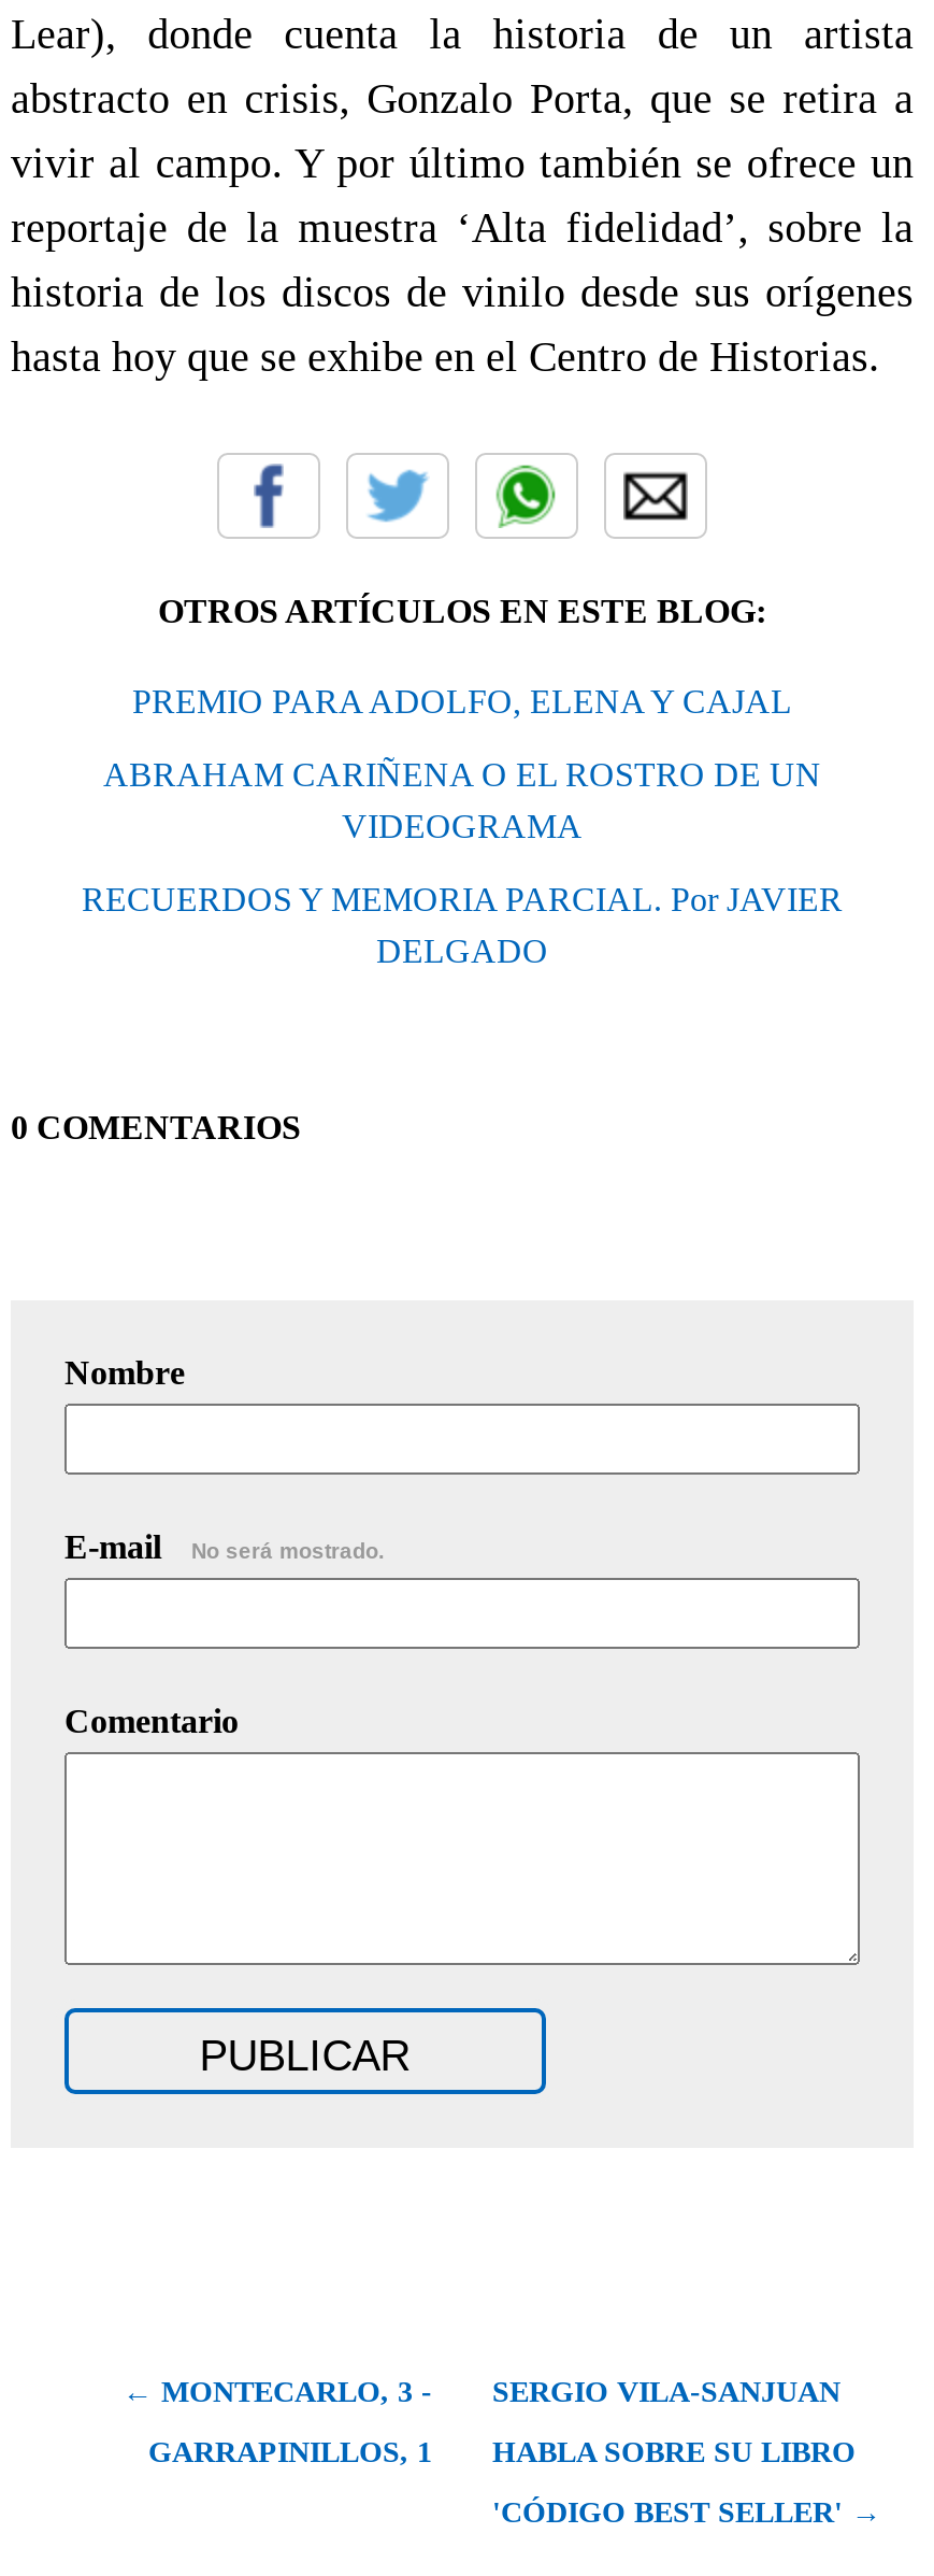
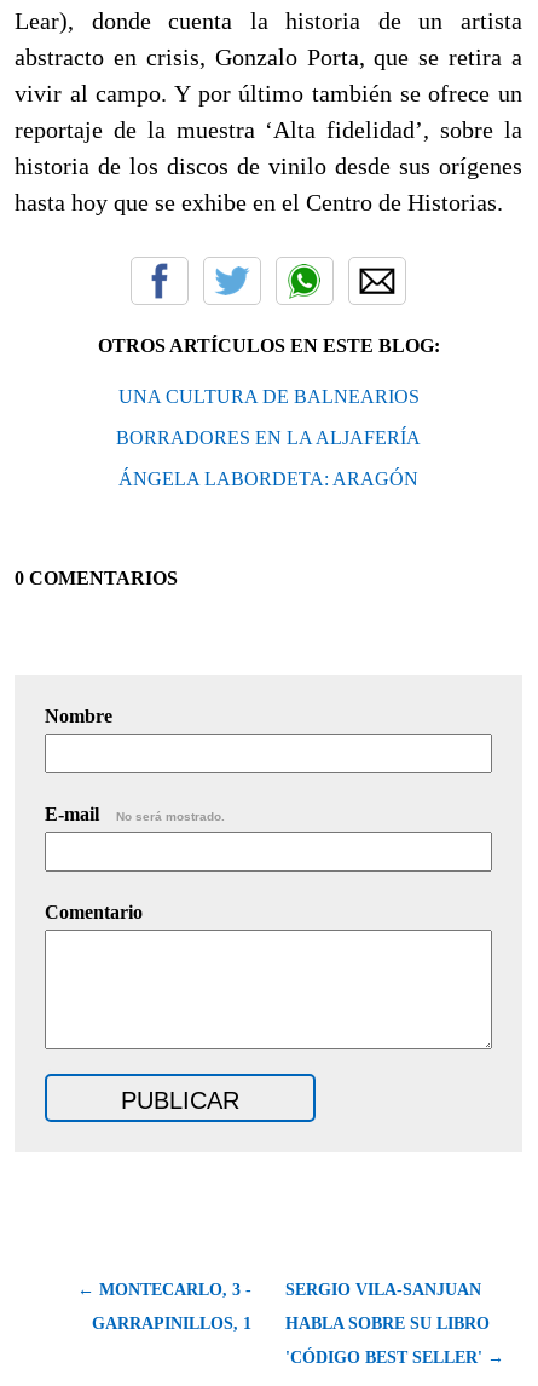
- PREMIO PARA ADOLFO, ELENA Y CAJAL
+ UNA CULTURA DE BALNEARIOS

- ABRAHAM CARIÑENA O EL ROSTRO DE UN
- VIDEOGRAMA
+ BORRADORES EN LA ALJAFERÍA

- RECUERDOS Y MEMORIA PARCIAL. Por JAVIER
- DELGADO
+ ÁNGELA LABORDETA: ARAGÓN
